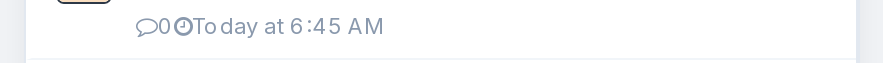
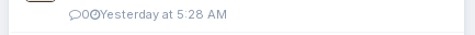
- Today at 6:45 AM
+ Yesterday at 5:28 AM
